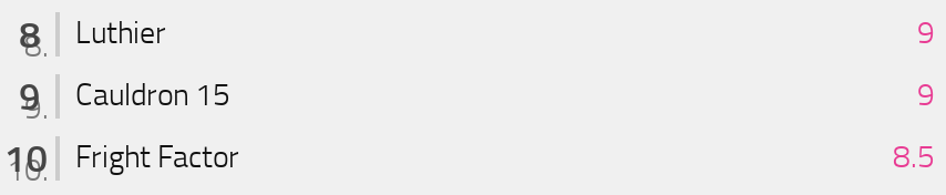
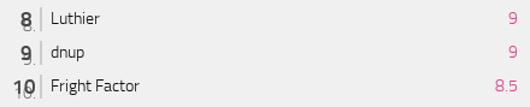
- Cauldron 15
+ dnup
